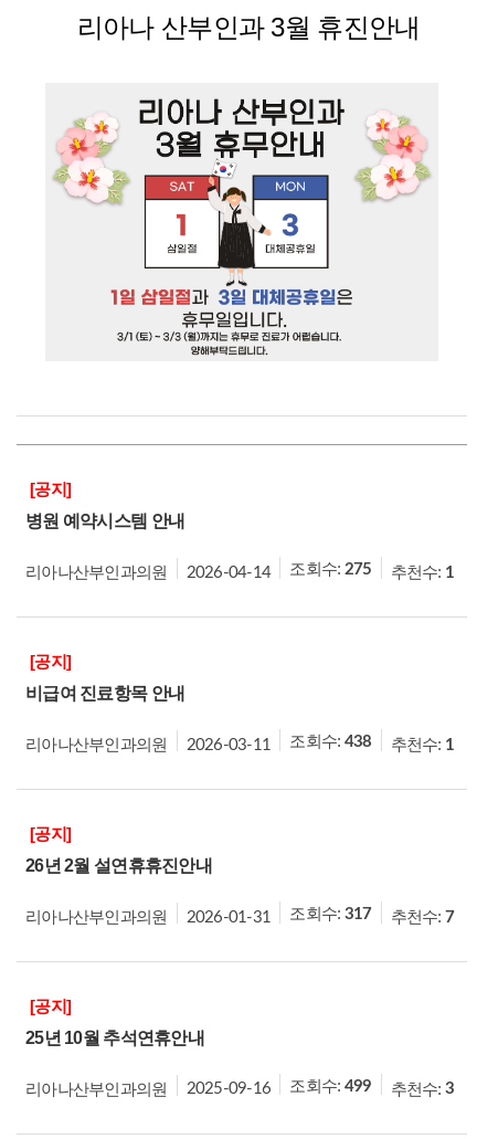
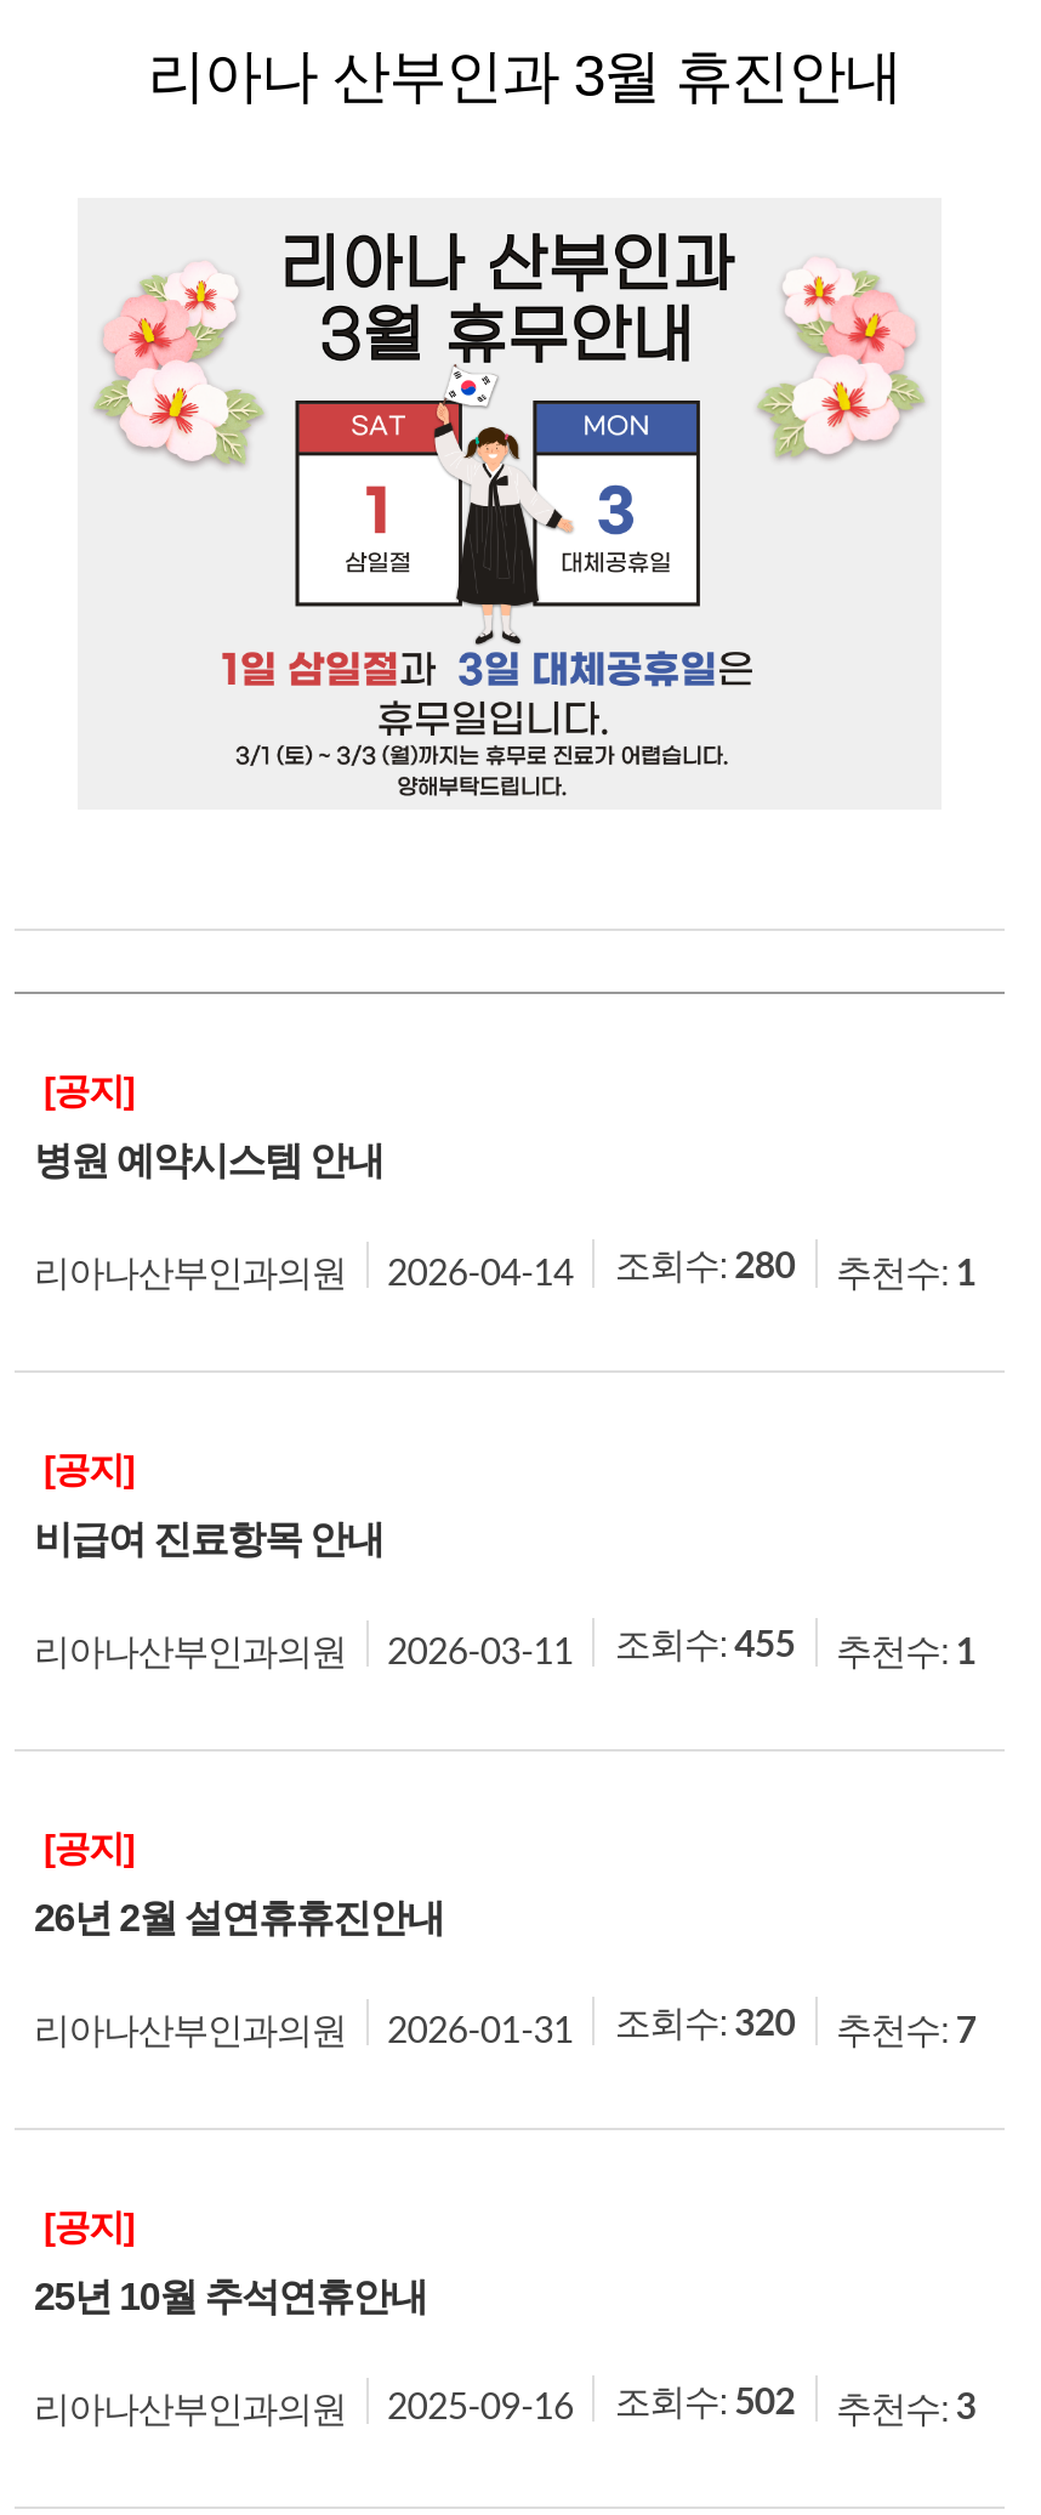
- 리아나산부인과의원 2026-04-14 조회수: 275 추천수: 1
+ 리아나산부인과의원 2026-04-14 조회수: 280 추천수: 1

- 리아나산부인과의원 2026-03-11 조회수: 438 추천수: 1
+ 리아나산부인과의원 2026-03-11 조회수: 455 추천수: 1

- 리아나산부인과의원 2026-01-31 조회수: 317 추천수: 7
+ 리아나산부인과의원 2026-01-31 조회수: 320 추천수: 7

- 리아나산부인과의원 2025-09-16 조회수: 499 추천수: 3
+ 리아나산부인과의원 2025-09-16 조회수: 502 추천수: 3
